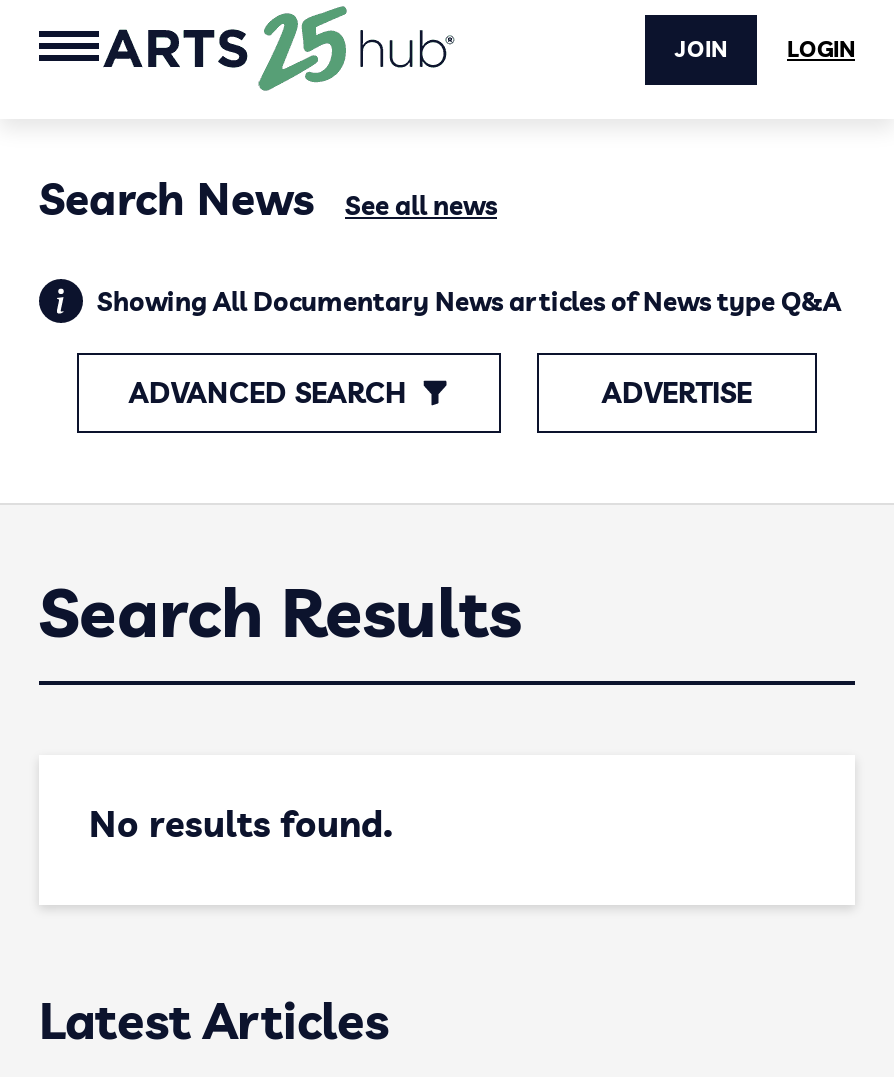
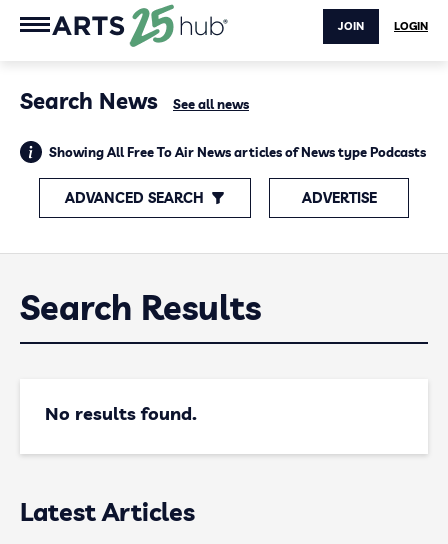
- Showing All Documentary News articles of News type Q&A
+ Showing All Free To Air News articles of News type Podcasts
